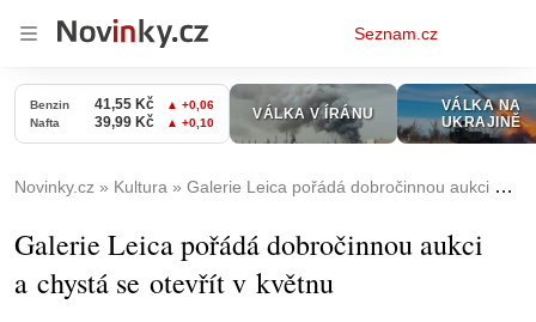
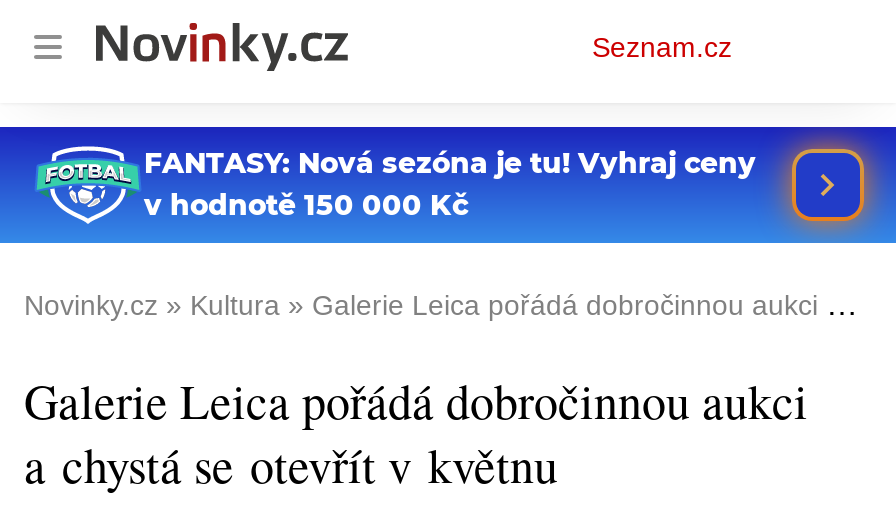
- [image]
+ [image]
